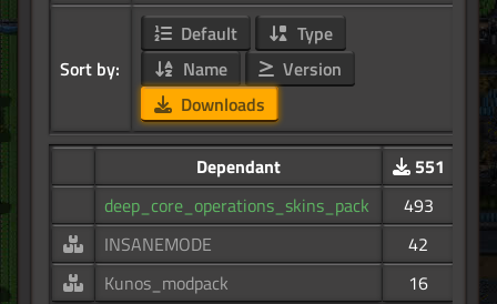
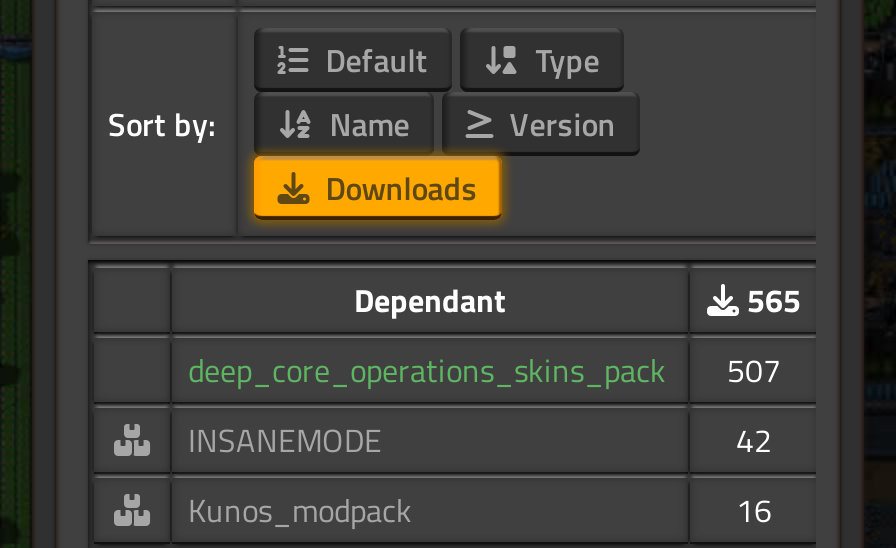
- 551
+ 565

- deep_core_operations_skins_pack 493
+ deep_core_operations_skins_pack 507
